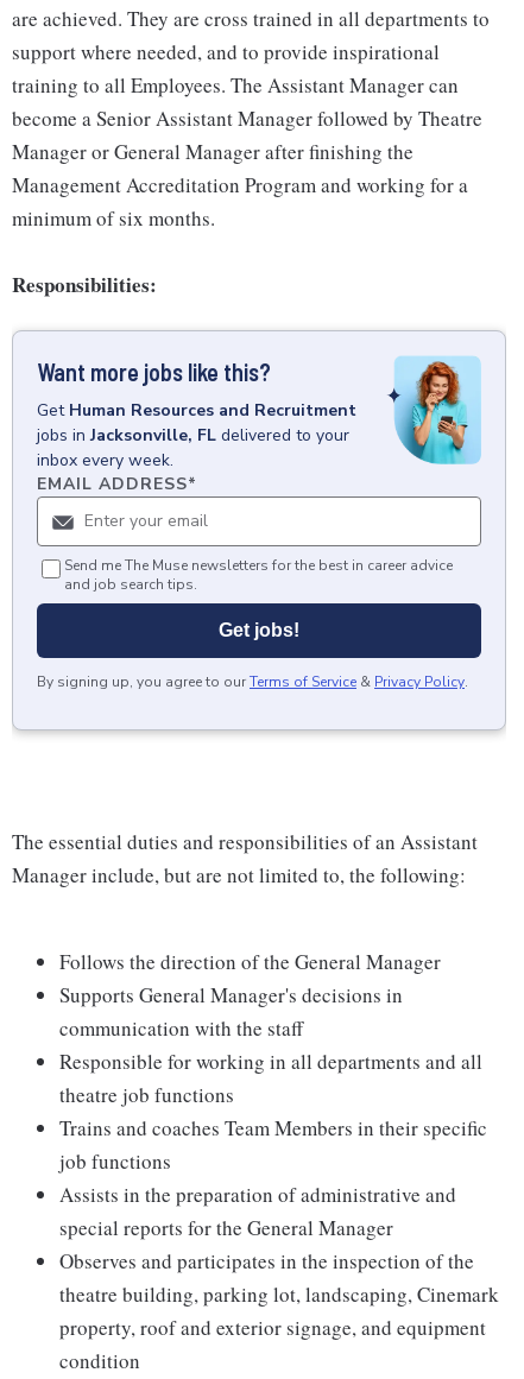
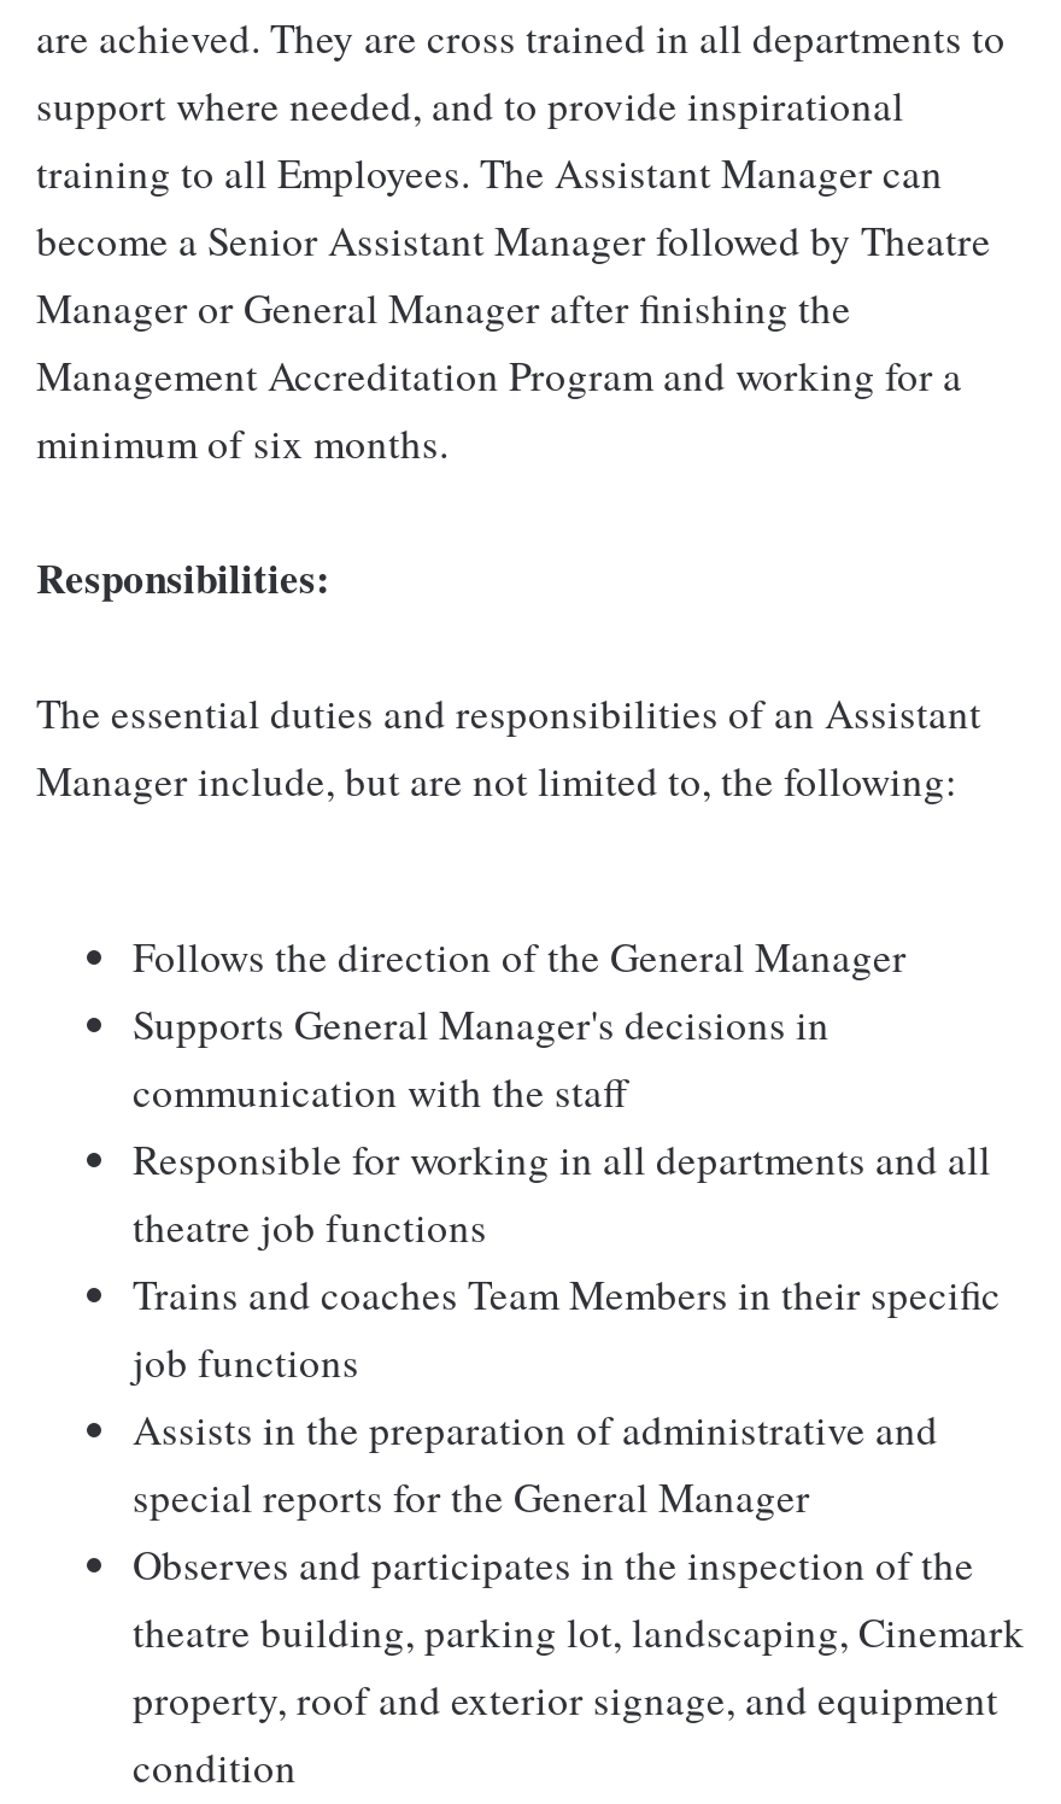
- [image]
- Want more jobs like this?
- Get Human Resources and Recruitment
- jobs in Jacksonville, FL delivered to your
- inbox every week.
- EMAIL ADDRESS*

- Send me The Muse newsletters for the best in career advice
- and job search tips.
- Get jobs!
- By signing up, you agree to our Terms of Service & Privacy Policy.
